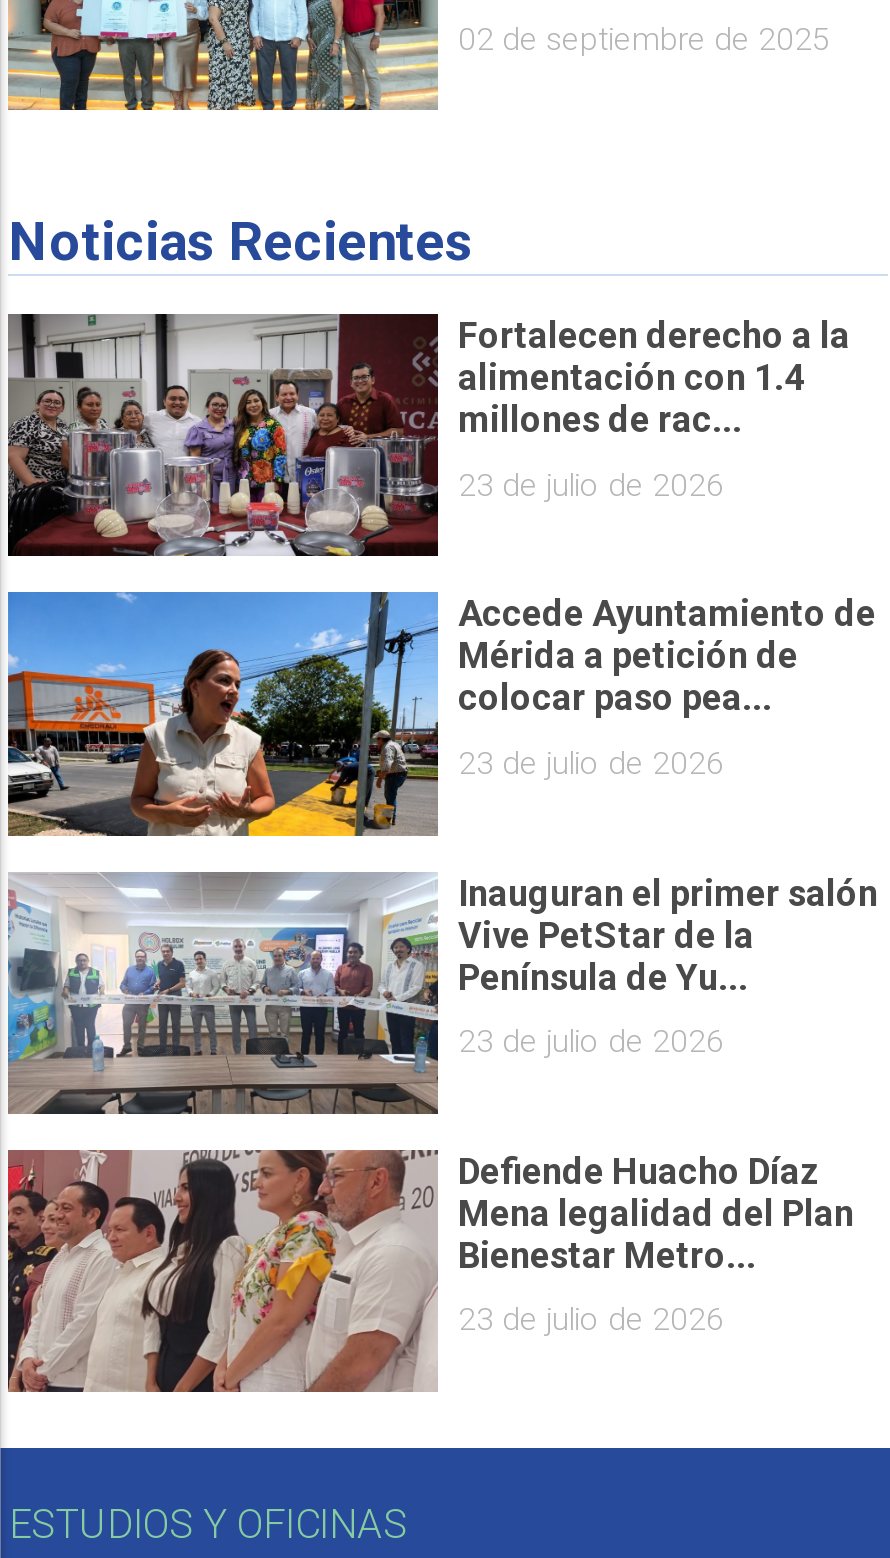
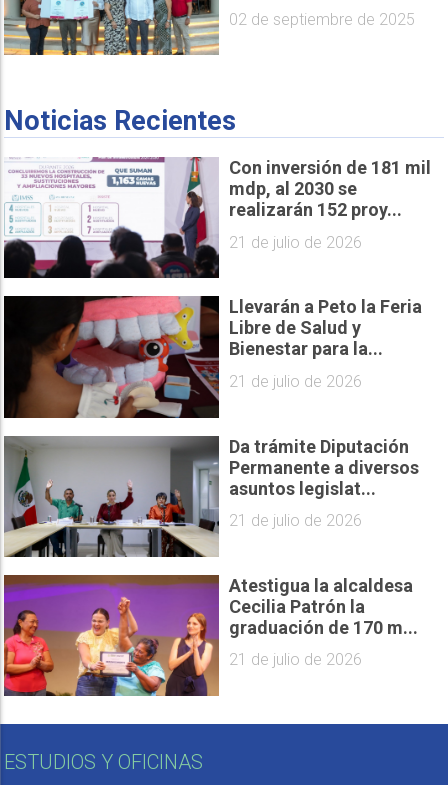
- [image]
- Fortalecen derecho a la
- alimentación con 1.4
- millones de rac...
+ [image]
+ Con inversión de 181 mil
+ mdp, al 2030 se
+ realizarán 152 proy...

- 23 de julio de 2026
+ 21 de julio de 2026

- [image]
- Accede Ayuntamiento de
- Mérida a petición de
- colocar paso pea...
+ [image]
+ Llevarán a Peto la Feria
+ Libre de Salud y
+ Bienestar para la...

- 23 de julio de 2026
+ 21 de julio de 2026

- [image]
- Inauguran el primer salón
- Vive PetStar de la
- Península de Yu...
+ [image]
+ Da trámite Diputación
+ Permanente a diversos
+ asuntos legislat...

- 23 de julio de 2026
+ 21 de julio de 2026

- [image]
- Defiende Huacho Díaz
- Mena legalidad del Plan
- Bienestar Metro...
+ [image]
+ Atestigua la alcaldesa
+ Cecilia Patrón la
+ graduación de 170 m...

- 23 de julio de 2026
+ 21 de julio de 2026
